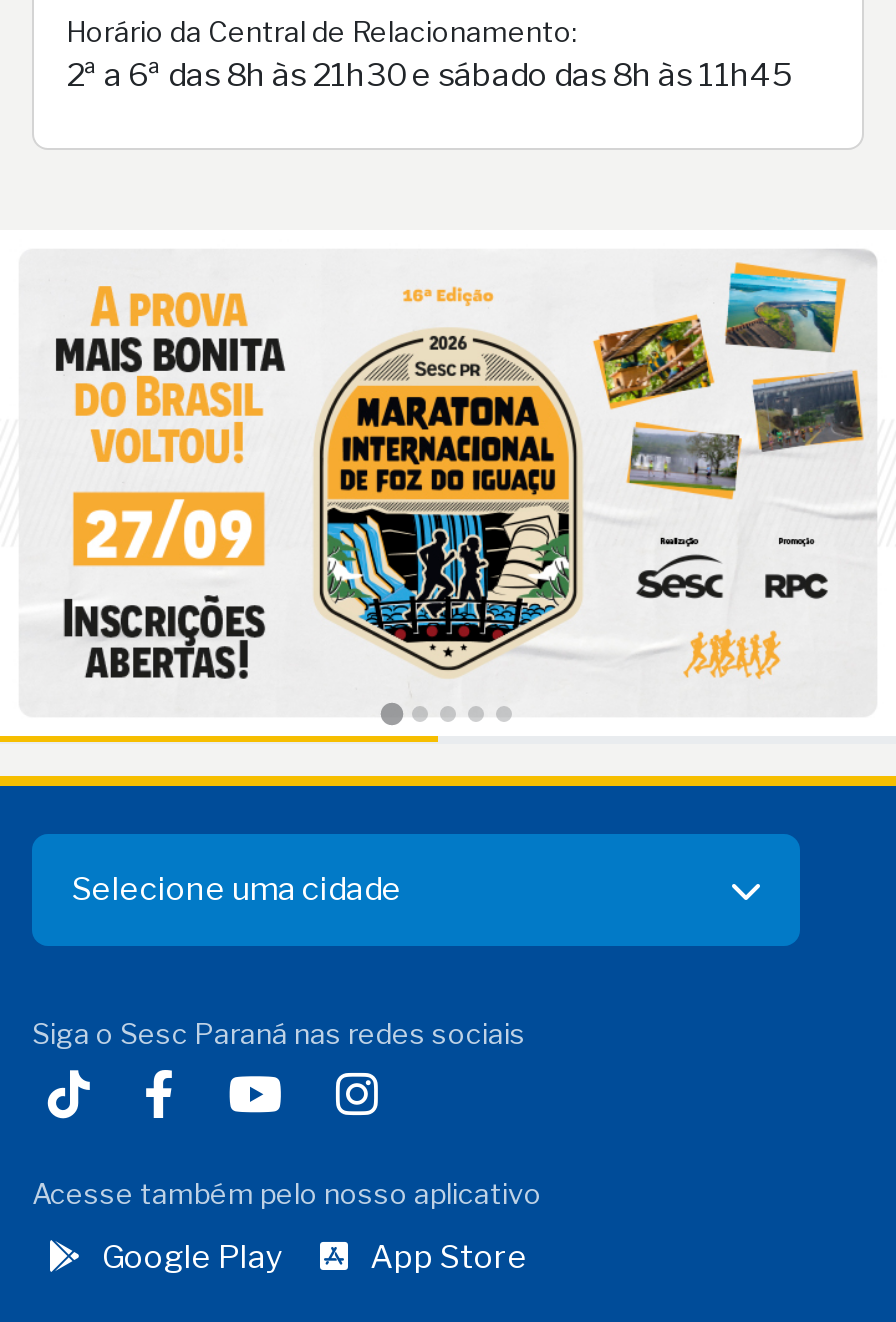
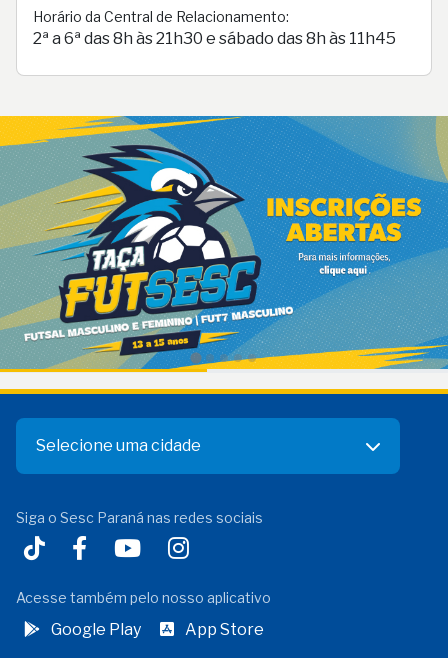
- [image]
+ [image]
